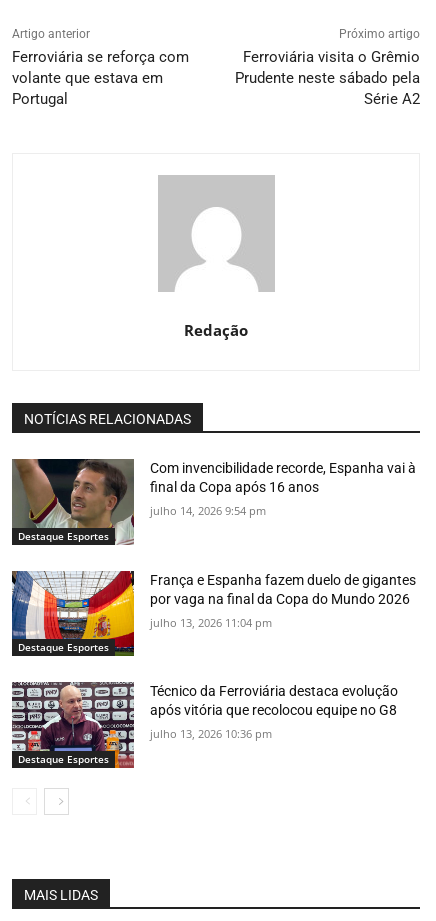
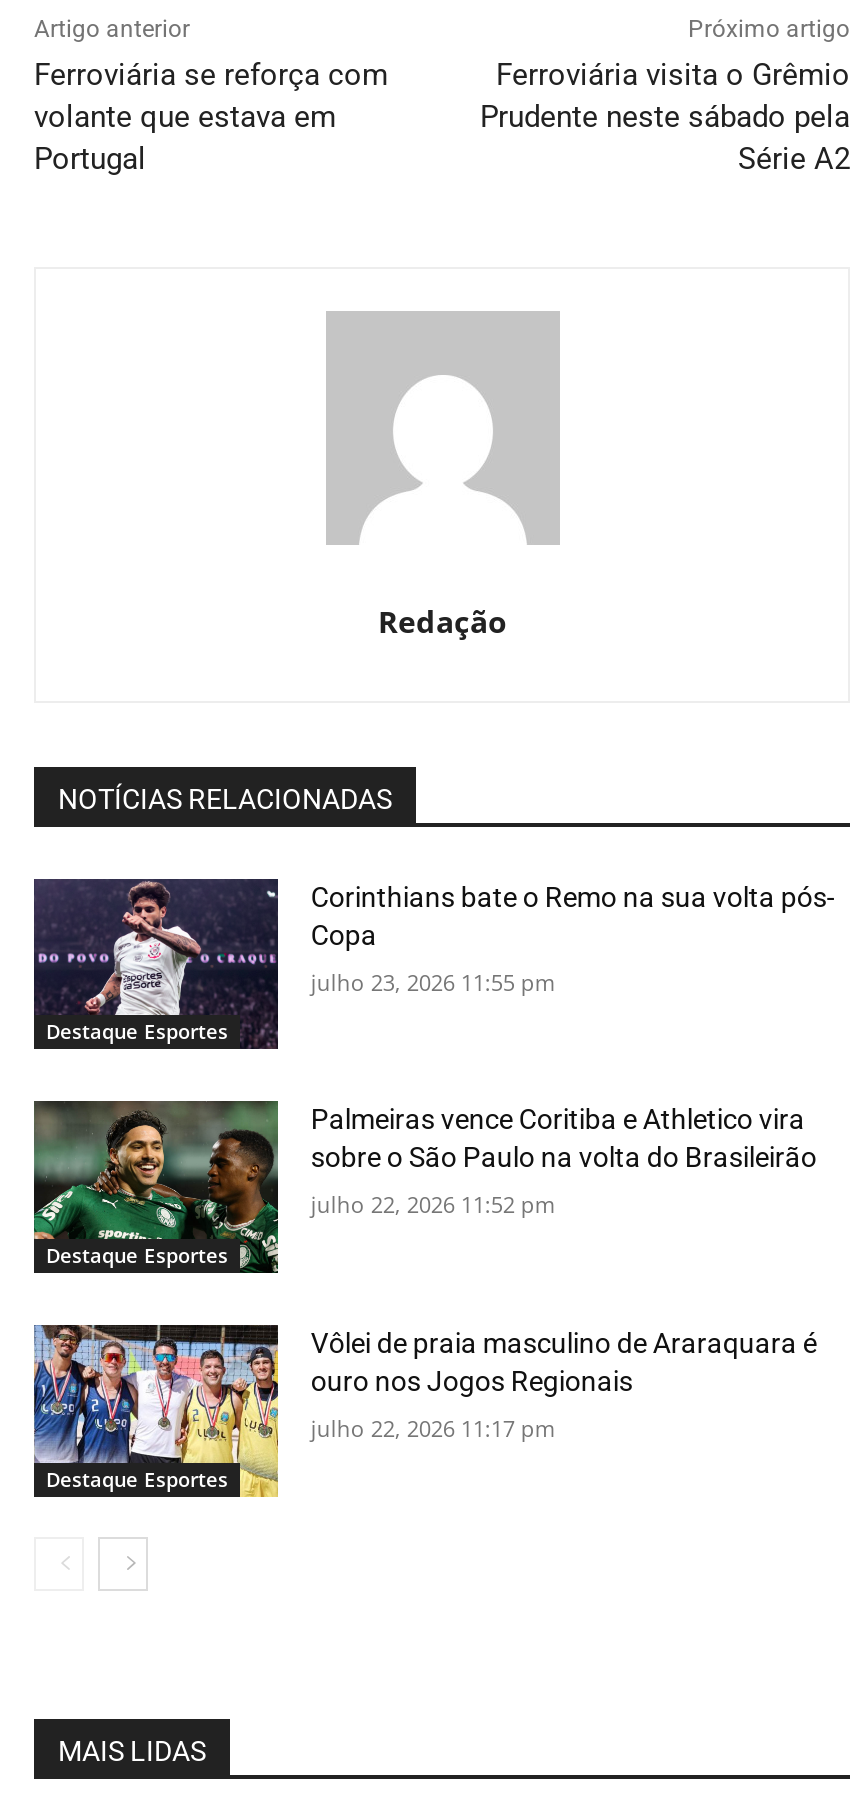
- [image]
- Com invencibilidade recorde, Espanha vai à
- final da Copa após 16 anos
+ [image]
+ Corinthians bate o Remo na sua volta pós-
+ Copa

- julho 14, 2026 9:54 pm
+ julho 23, 2026 11:55 pm

- [image]
- França e Espanha fazem duelo de gigantes
- por vaga na final da Copa do Mundo 2026
+ [image]
+ Palmeiras vence Coritiba e Athletico vira
+ sobre o São Paulo na volta do Brasileirão

- julho 13, 2026 11:04 pm
+ julho 22, 2026 11:52 pm

- [image]
- Técnico da Ferroviária destaca evolução
- após vitória que recolocou equipe no G8
+ [image]
+ Vôlei de praia masculino de Araraquara é
+ ouro nos Jogos Regionais

- julho 13, 2026 10:36 pm
+ julho 22, 2026 11:17 pm
